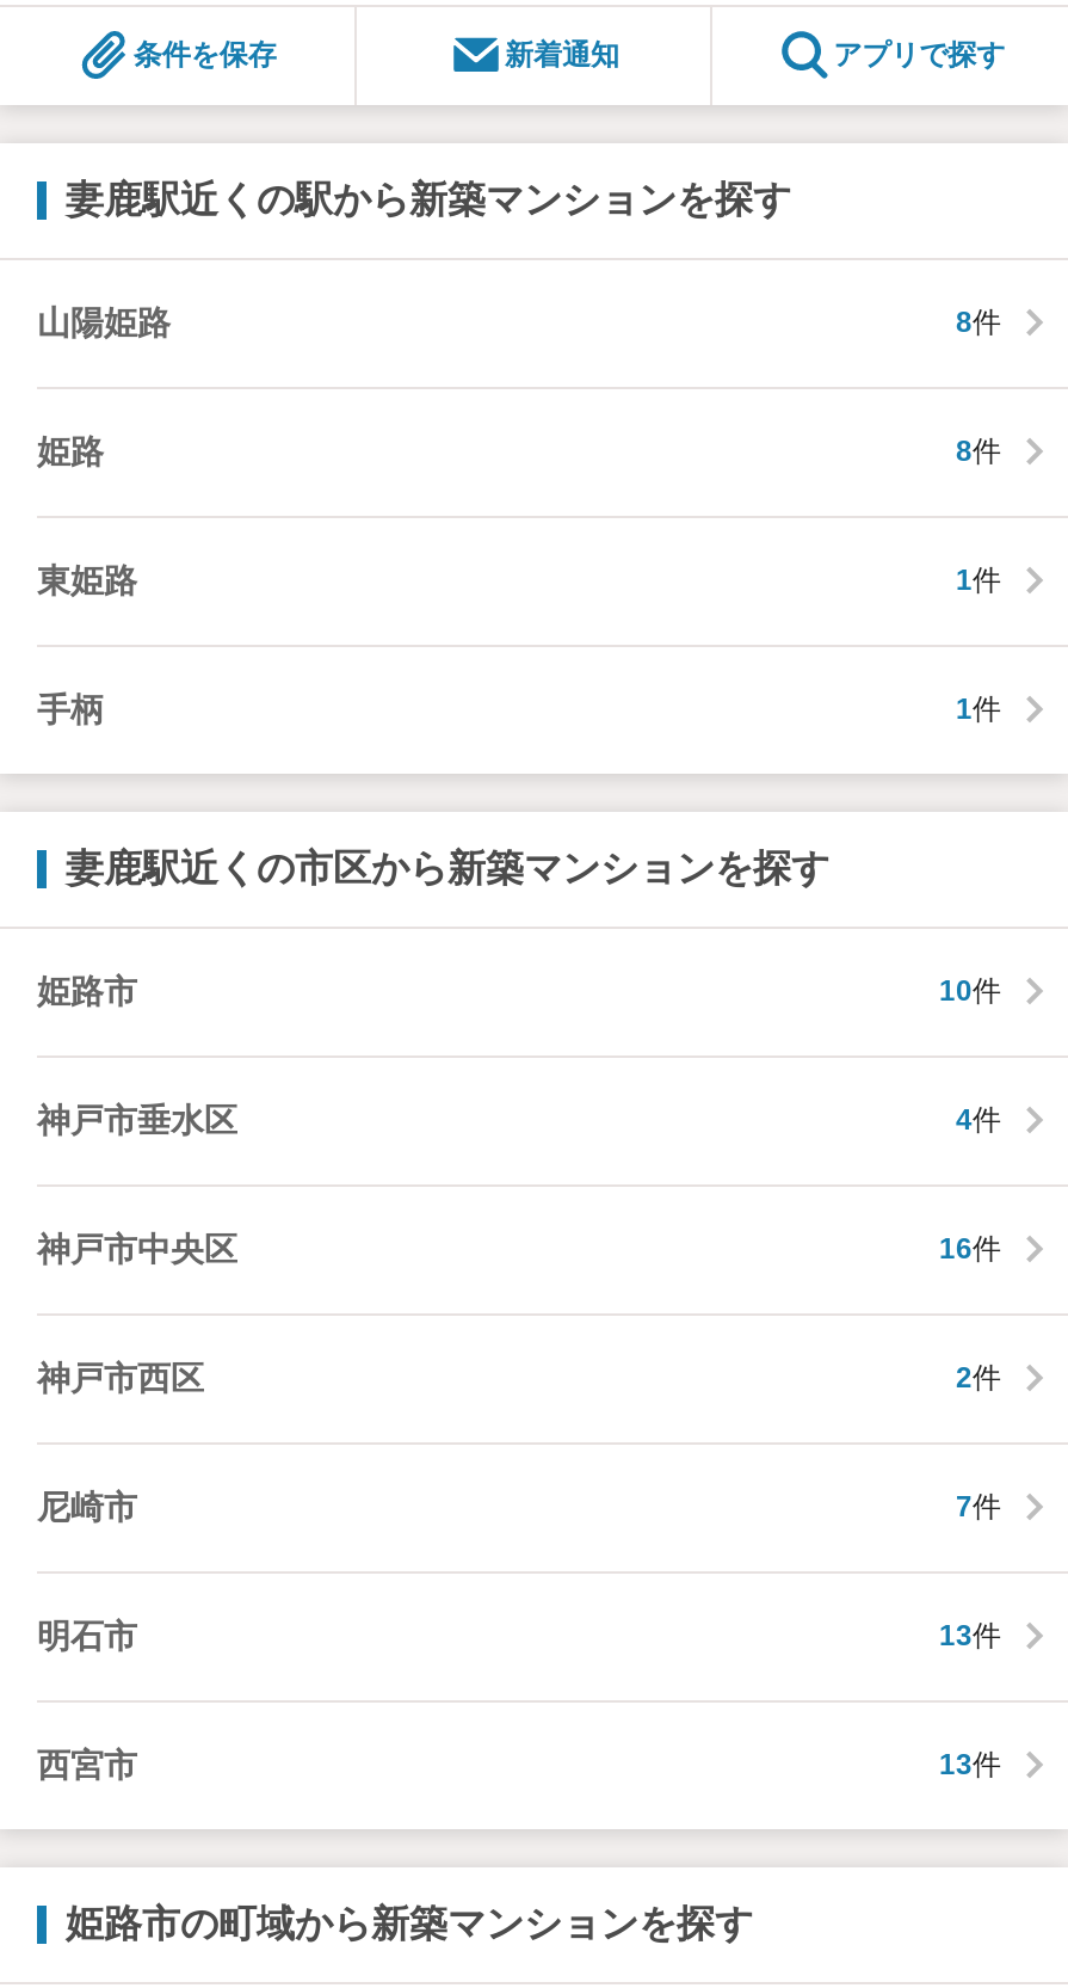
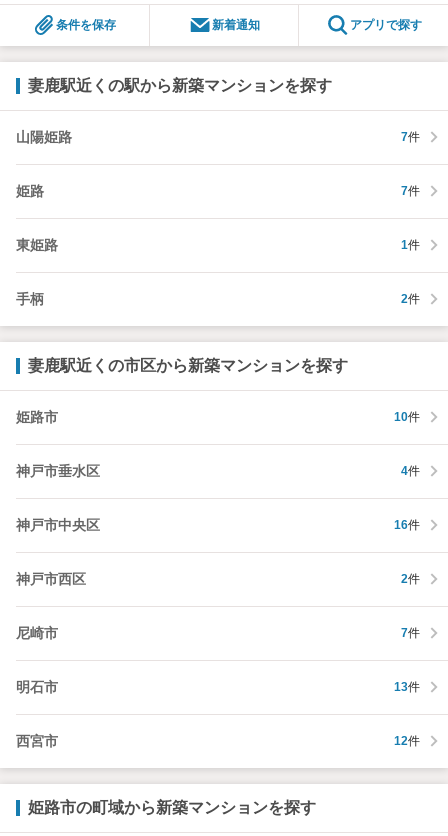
- 8件
+ 7件

- 8件
+ 7件

- 1件
+ 2件

- 13件
+ 12件
